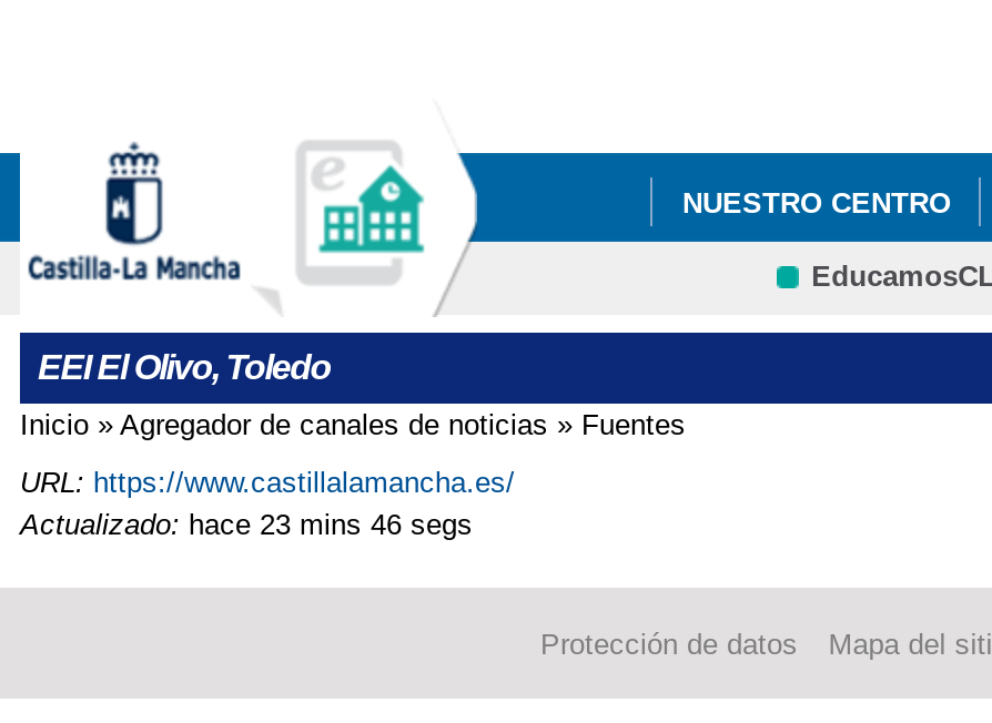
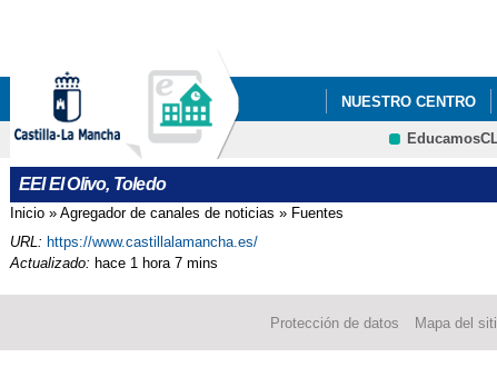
- Actualizado: hace 23 mins 46 segs
+ Actualizado: hace 1 hora 7 mins
